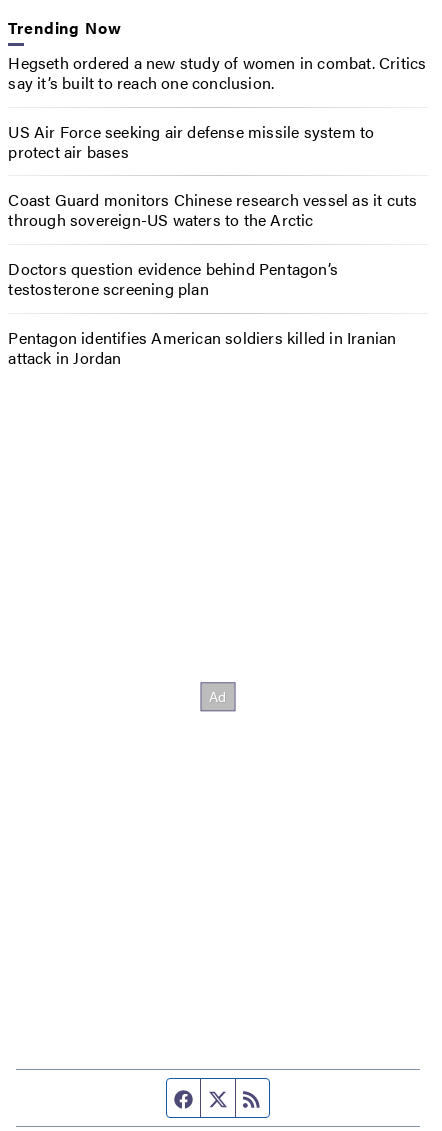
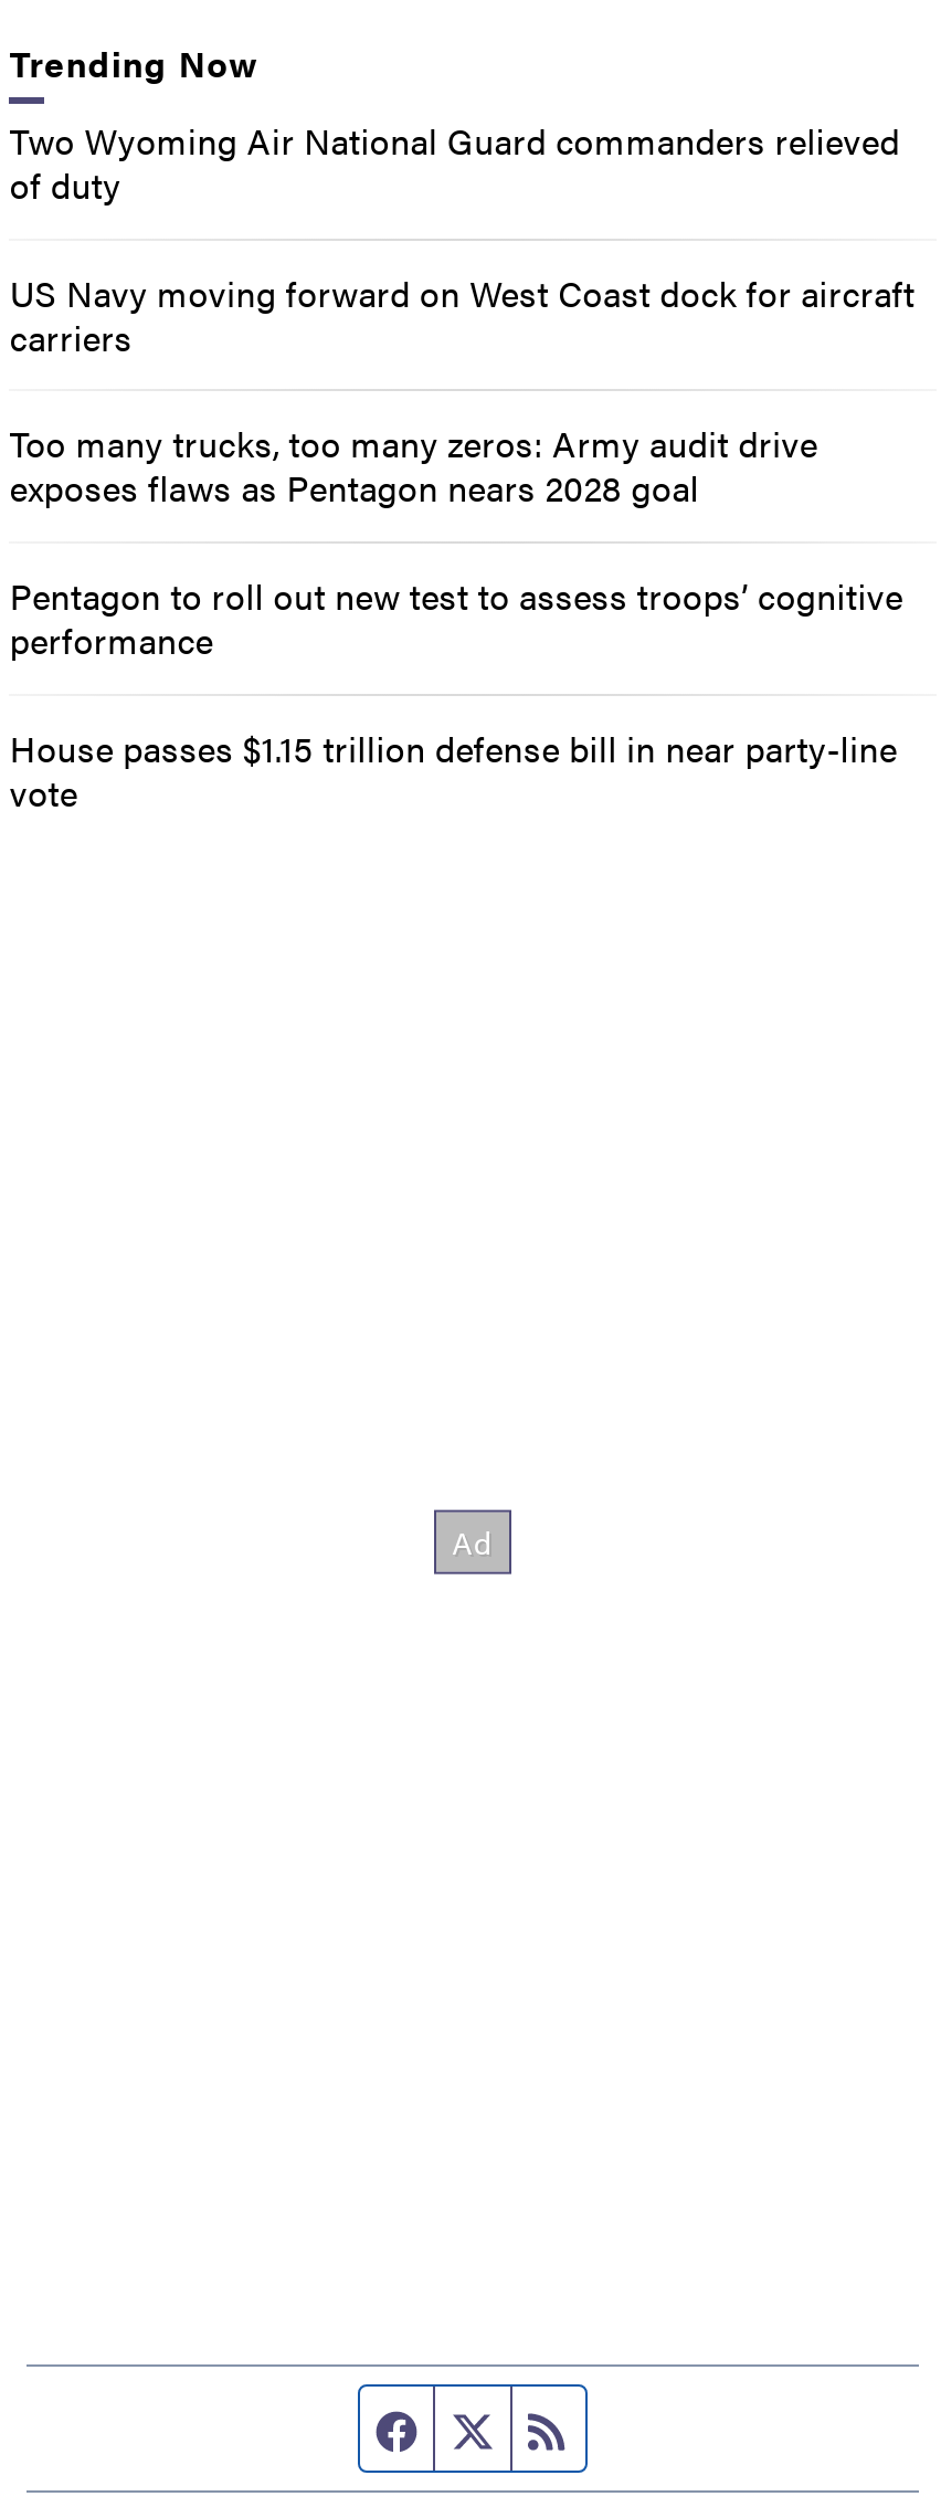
- Hegseth ordered a new study of women in combat. Critics
- say it’s built to reach one conclusion.
+ Two Wyoming Air National Guard commanders relieved
+ of duty

- US Air Force seeking air defense missile system to
- protect air bases
+ US Navy moving forward on West Coast dock for aircraft
+ carriers

- Coast Guard monitors Chinese research vessel as it cuts
- through sovereign-US waters to the Arctic
+ Too many trucks, too many zeros: Army audit drive
+ exposes flaws as Pentagon nears 2028 goal

- Doctors question evidence behind Pentagon’s
- testosterone screening plan
+ Pentagon to roll out new test to assess troops’ cognitive
+ performance

- Pentagon identifies American soldiers killed in Iranian
- attack in Jordan
+ House passes $1.15 trillion defense bill in near party-line
+ vote
